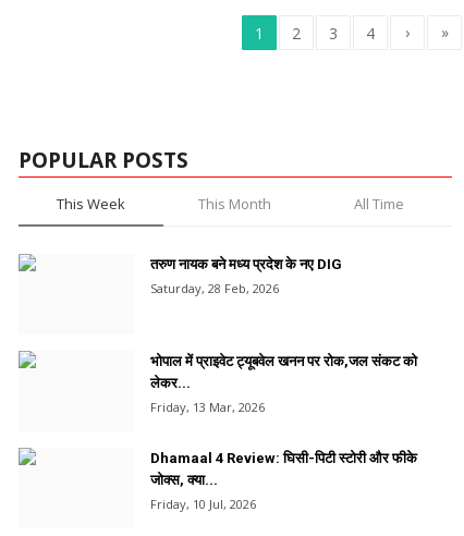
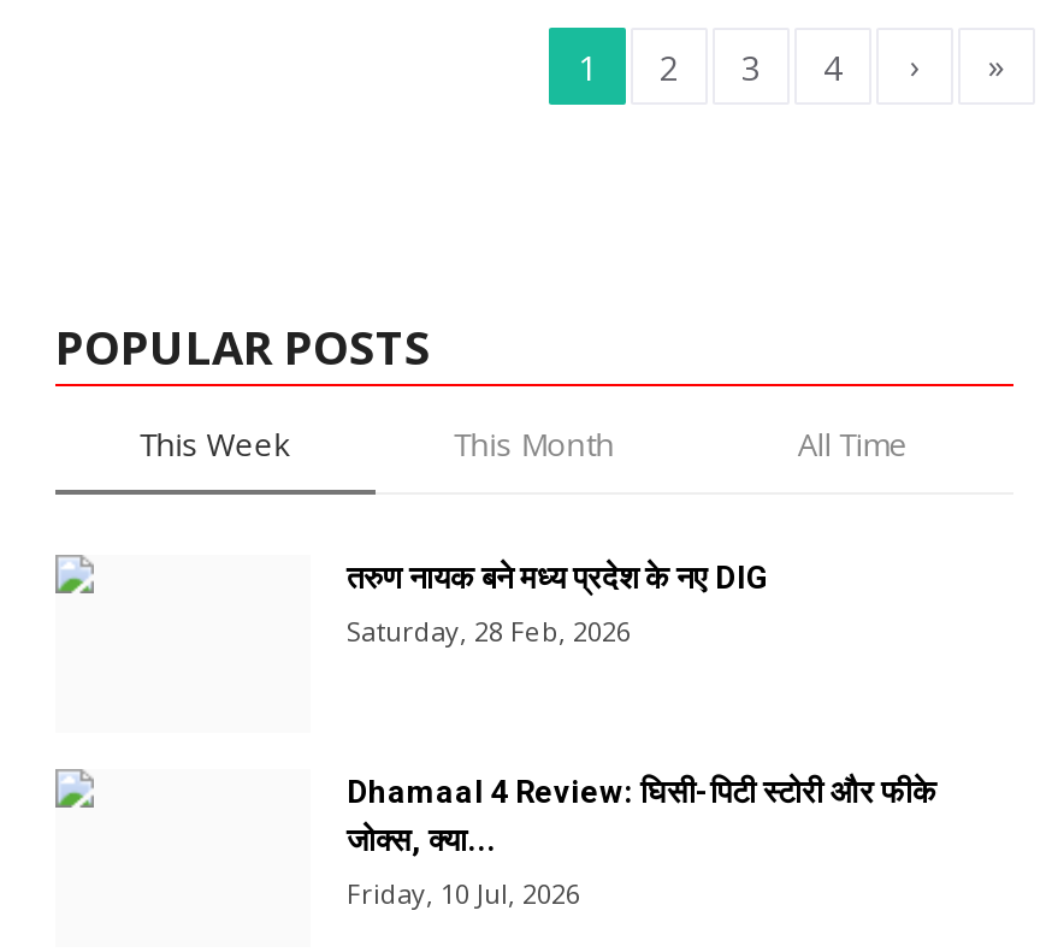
- भोपाल में प्राइवेट ट्यूबवेल खनन पर रोक,जल संकट को
- लेकर...
- Friday, 13 Mar, 2026
